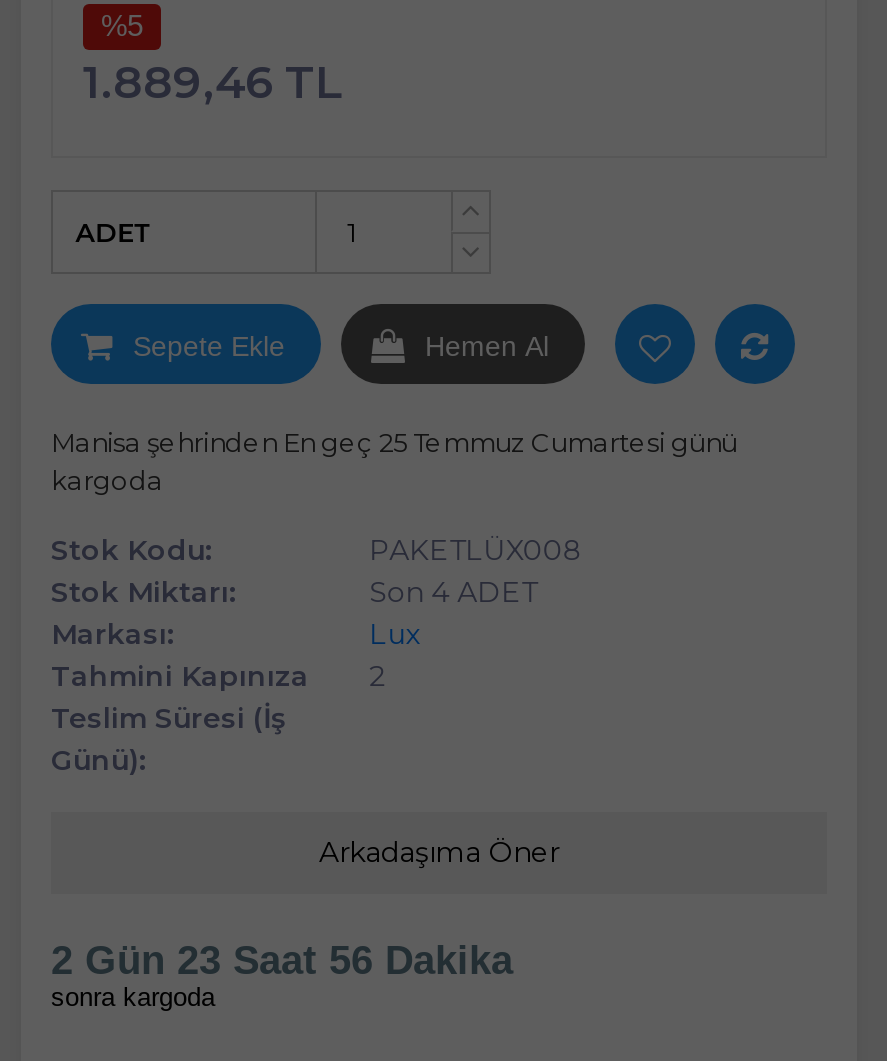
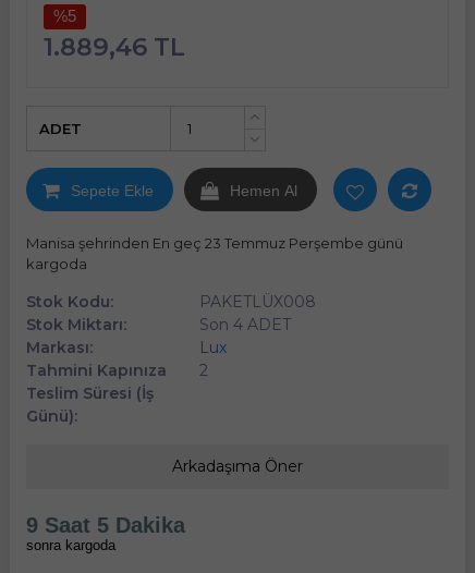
- Manisa şehrinden En geç 25 Temmuz Cumartesi günü
+ Manisa şehrinden En geç 23 Temmuz Perşembe günü

- 2 Gün 23 Saat 56 Dakika
+ 9 Saat 5 Dakika
